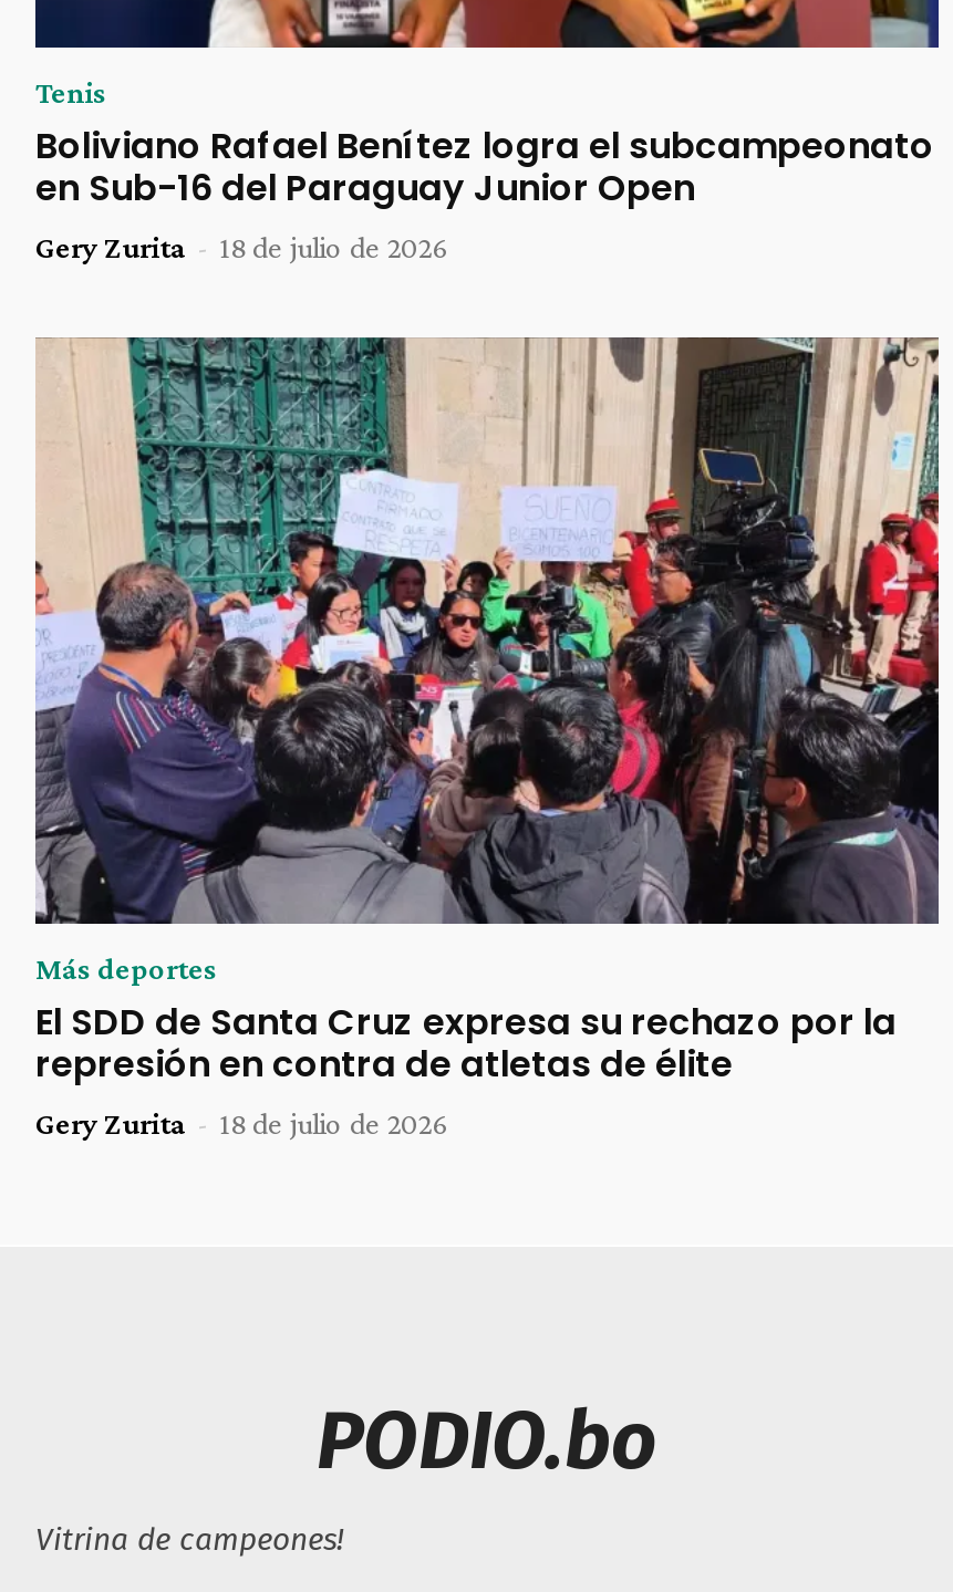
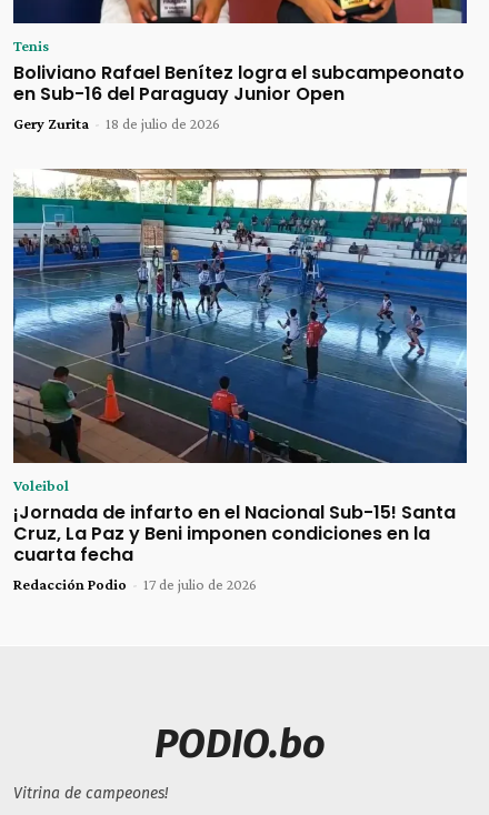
- [image]
- Más deportes
- El SDD de Santa Cruz expresa su rechazo por la
- represión en contra de atletas de élite
- Gery Zurita - 18 de julio de 2026
+ [image]
+ Voleibol
+ ¡Jornada de infarto en el Nacional Sub-15! Santa
+ Cruz, La Paz y Beni imponen condiciones en la
+ cuarta fecha
+ Redacción Podio - 17 de julio de 2026
